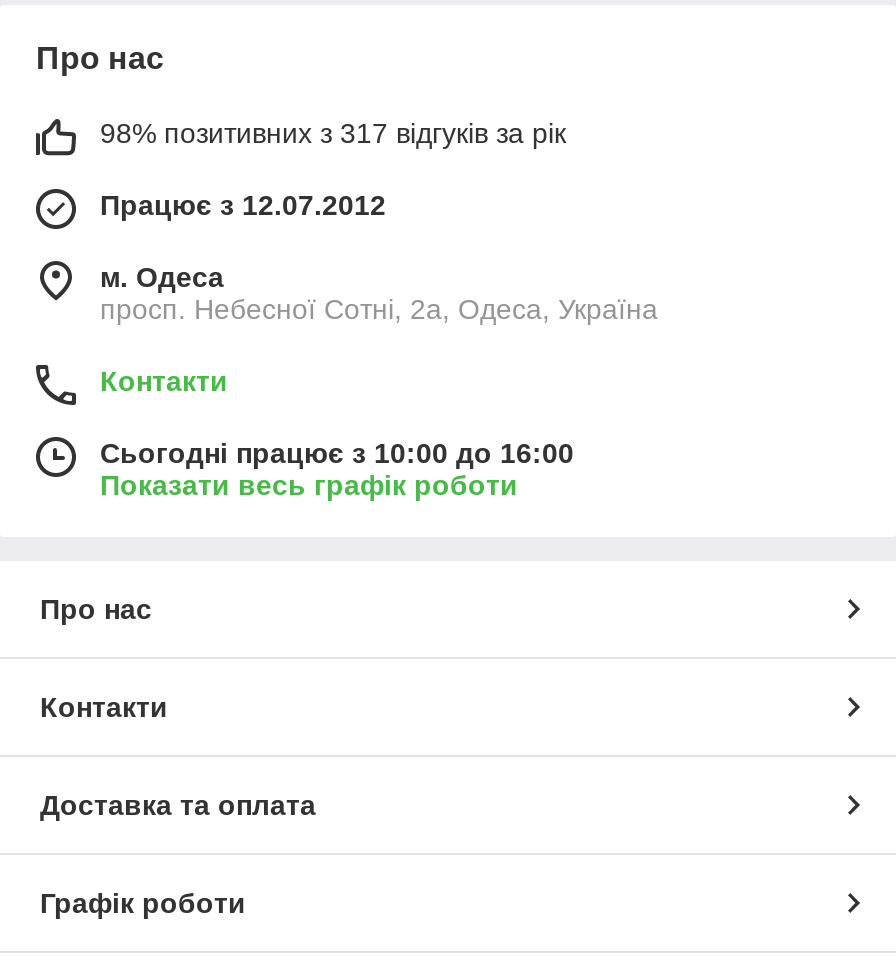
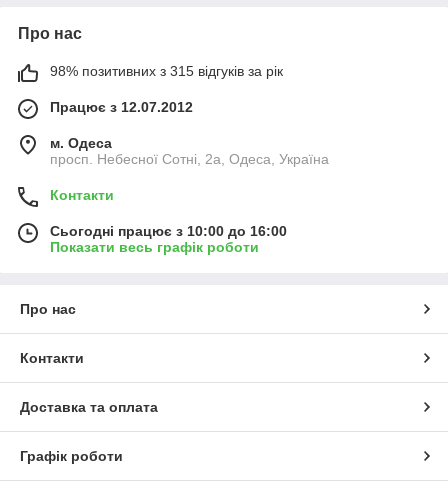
- 98% позитивних з 317 відгуків за рік
+ 98% позитивних з 315 відгуків за рік
